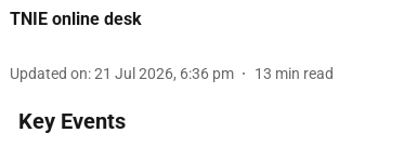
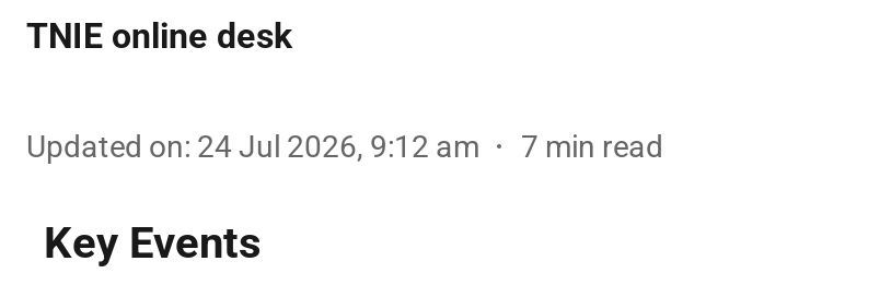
- Updated on: 21 Jul 2026, 6:36 pm
+ Updated on: 24 Jul 2026, 9:12 am

- 13 min read
+ 7 min read
